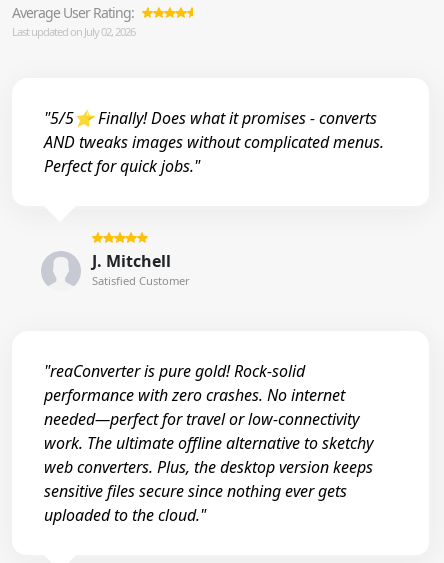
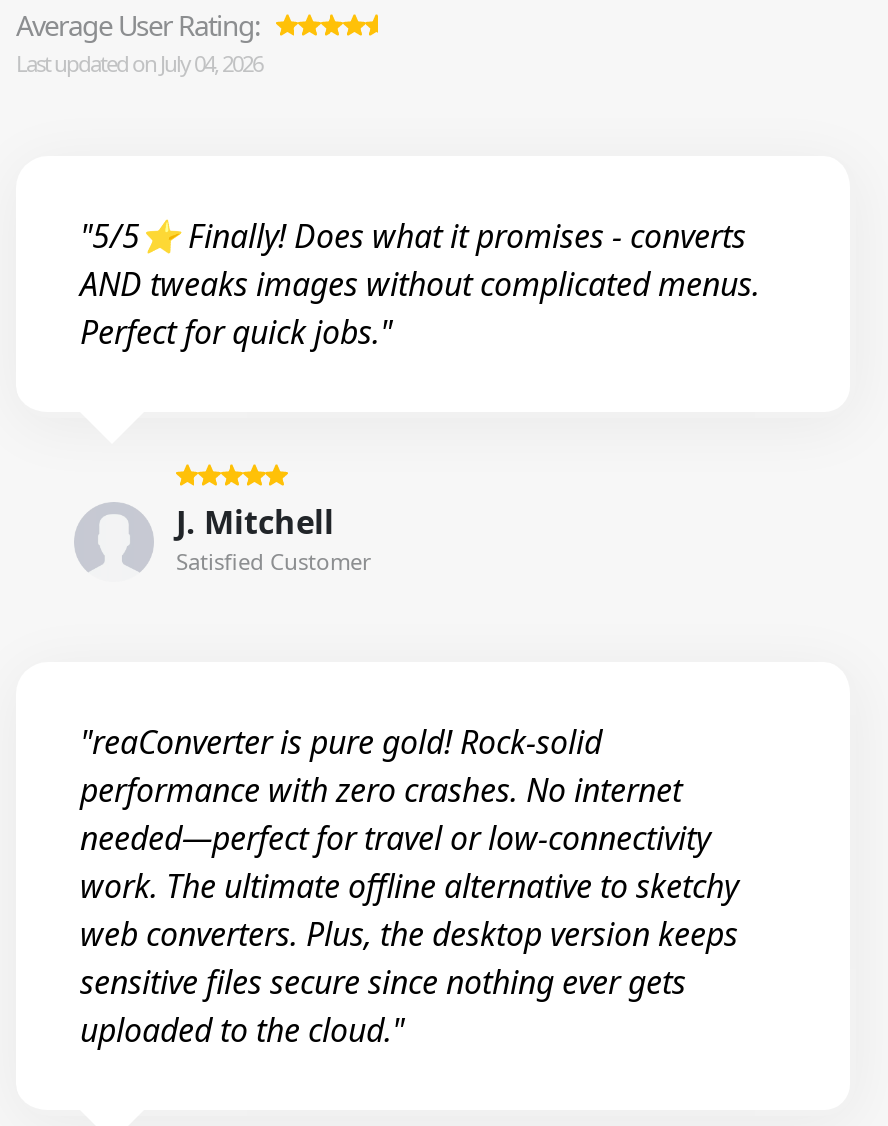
- Last updated on July 02, 2026
+ Last updated on July 04, 2026
